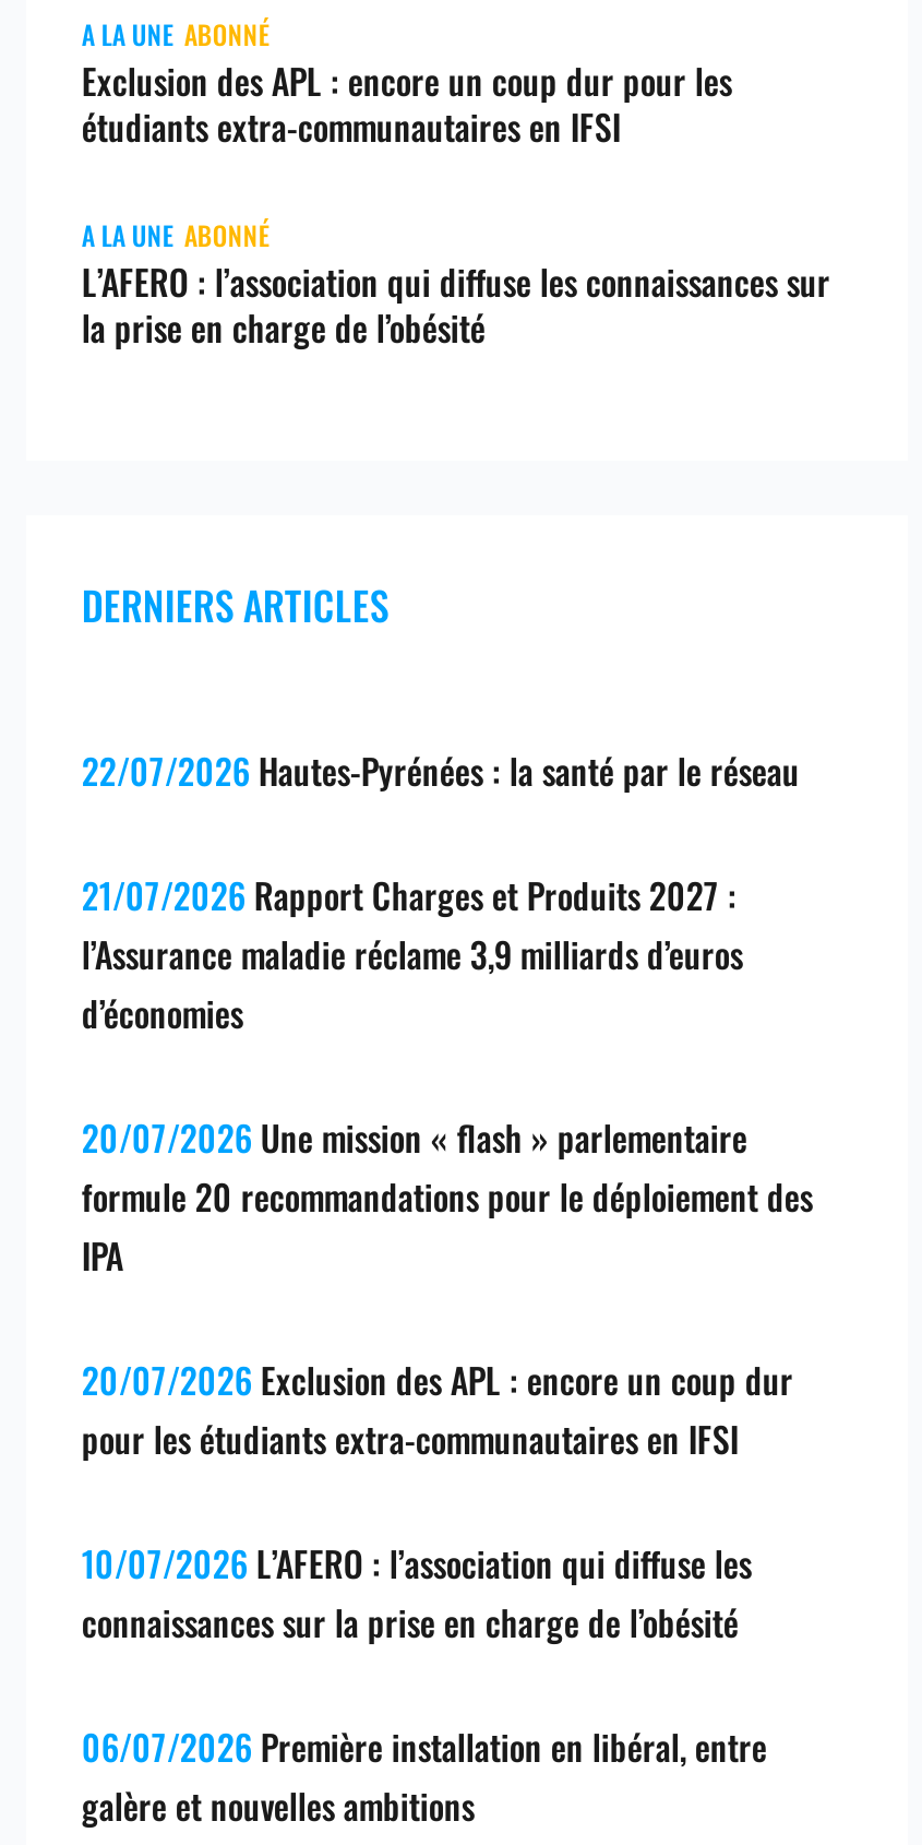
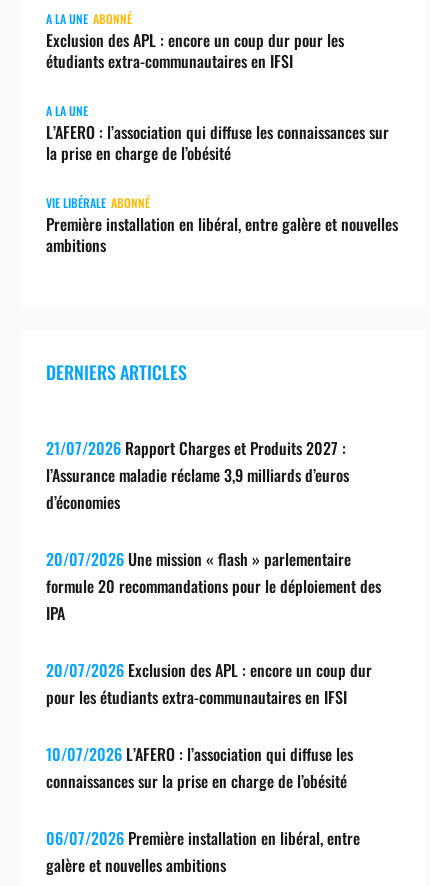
- A LA UNE ABONNÉ
+ A LA UNE

+ VIE LIBÉRALE ABONNÉ
+ Première installation en libéral, entre galère et nouvelles
+ ambitions

moved down: DERNIERS ARTICLES

- 22/07/2026 Hautes-Pyrénées : la santé par le réseau
